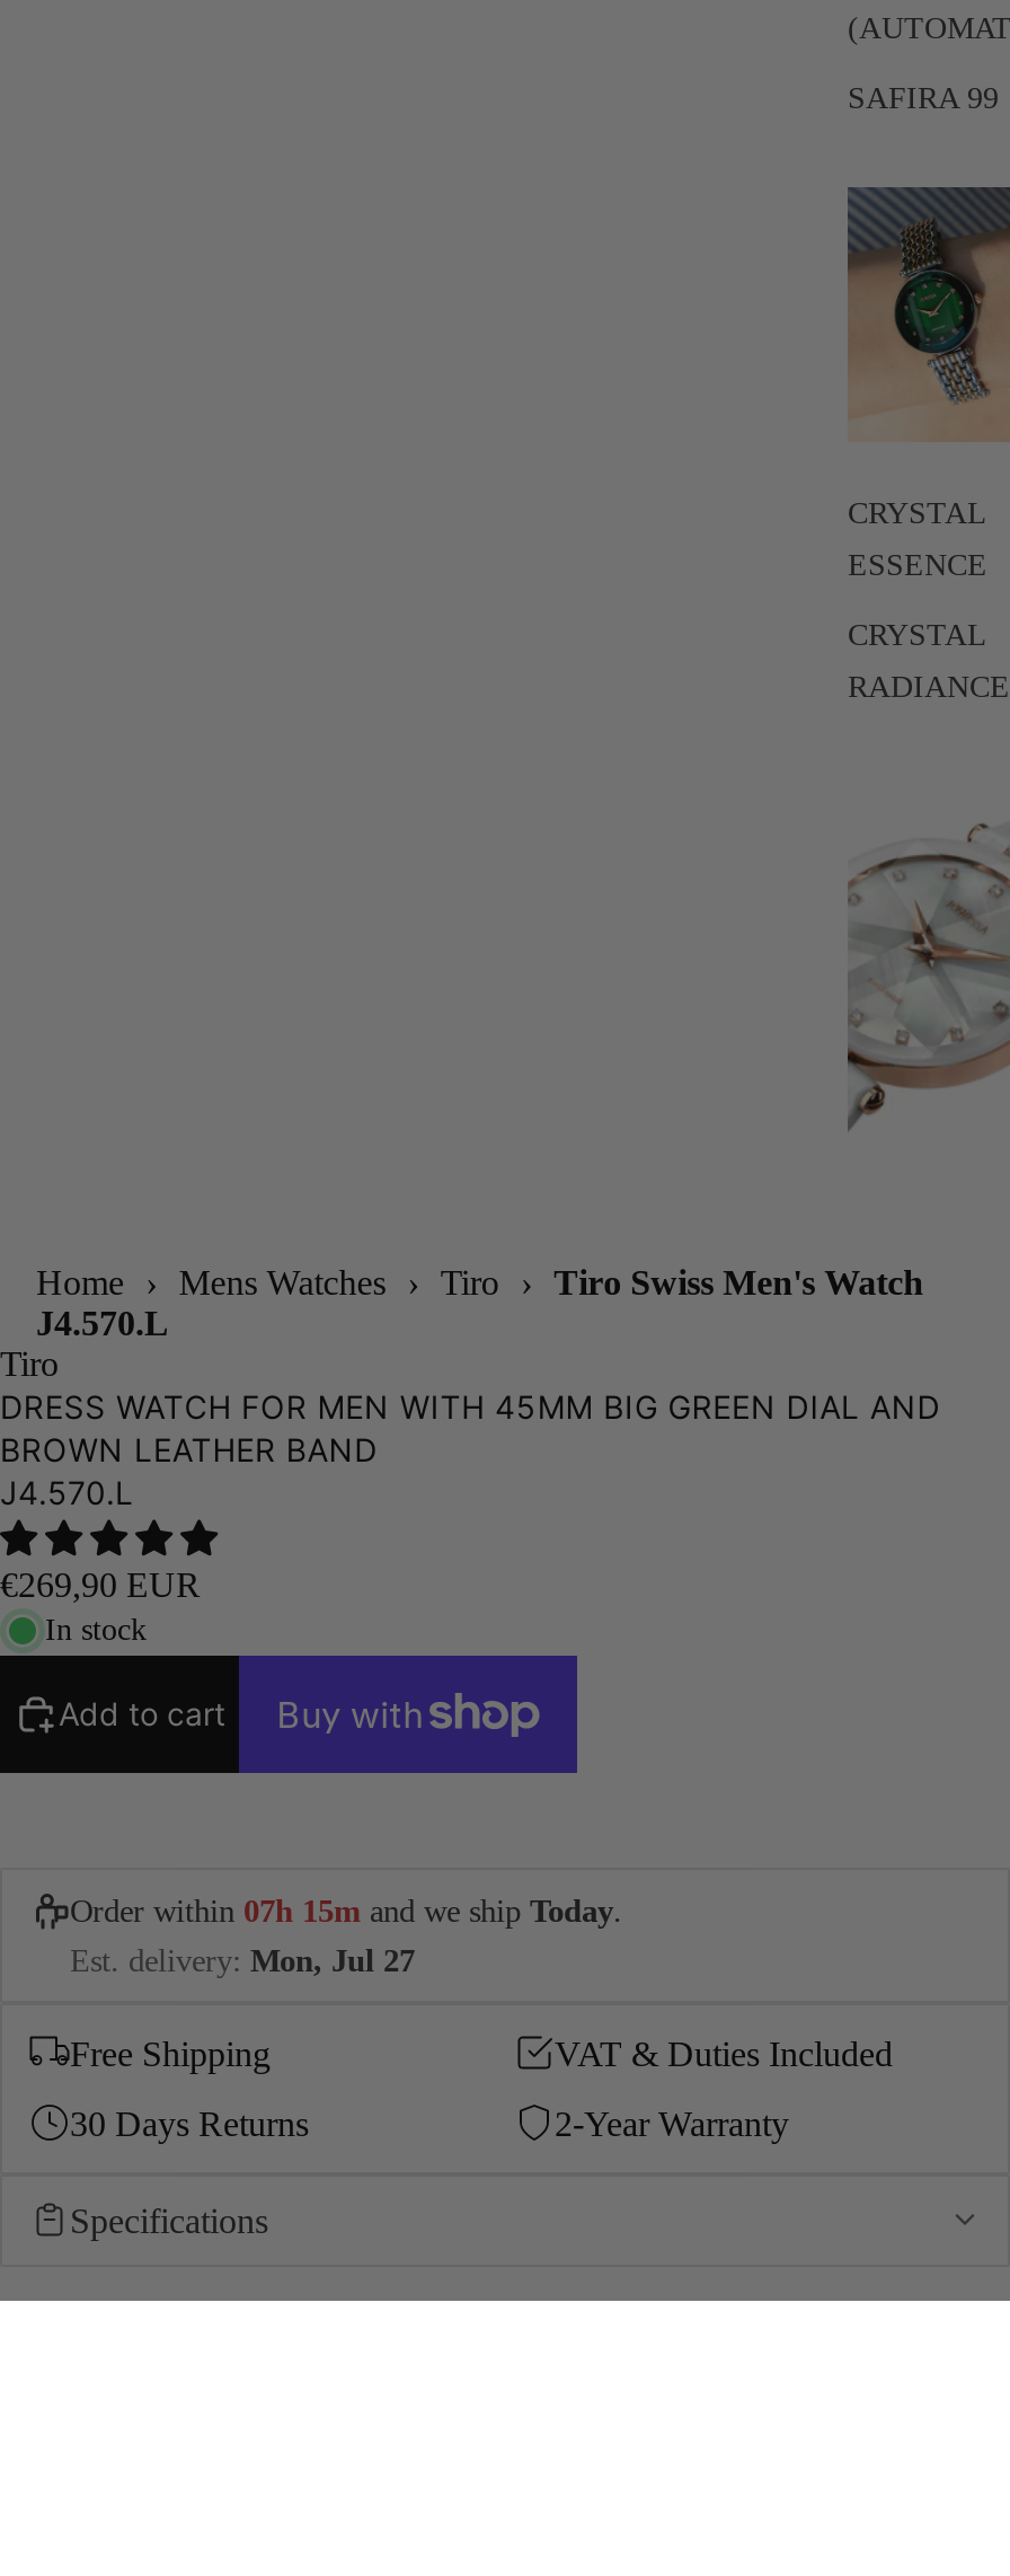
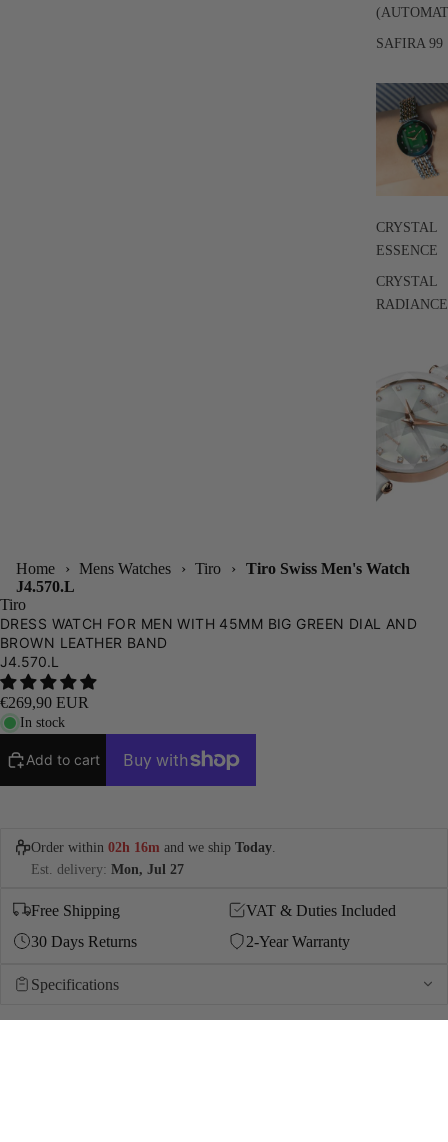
- Order within 07h 15m and we ship Today.
+ Order within 02h 16m and we ship Today.
